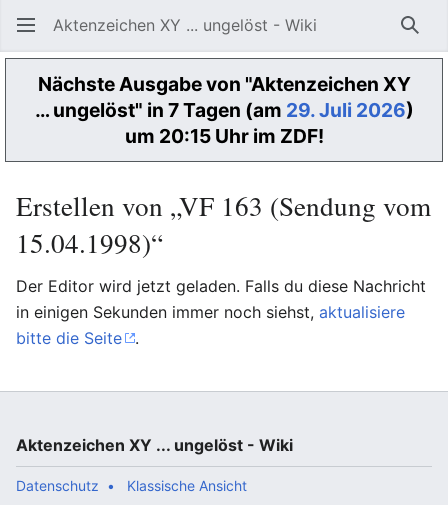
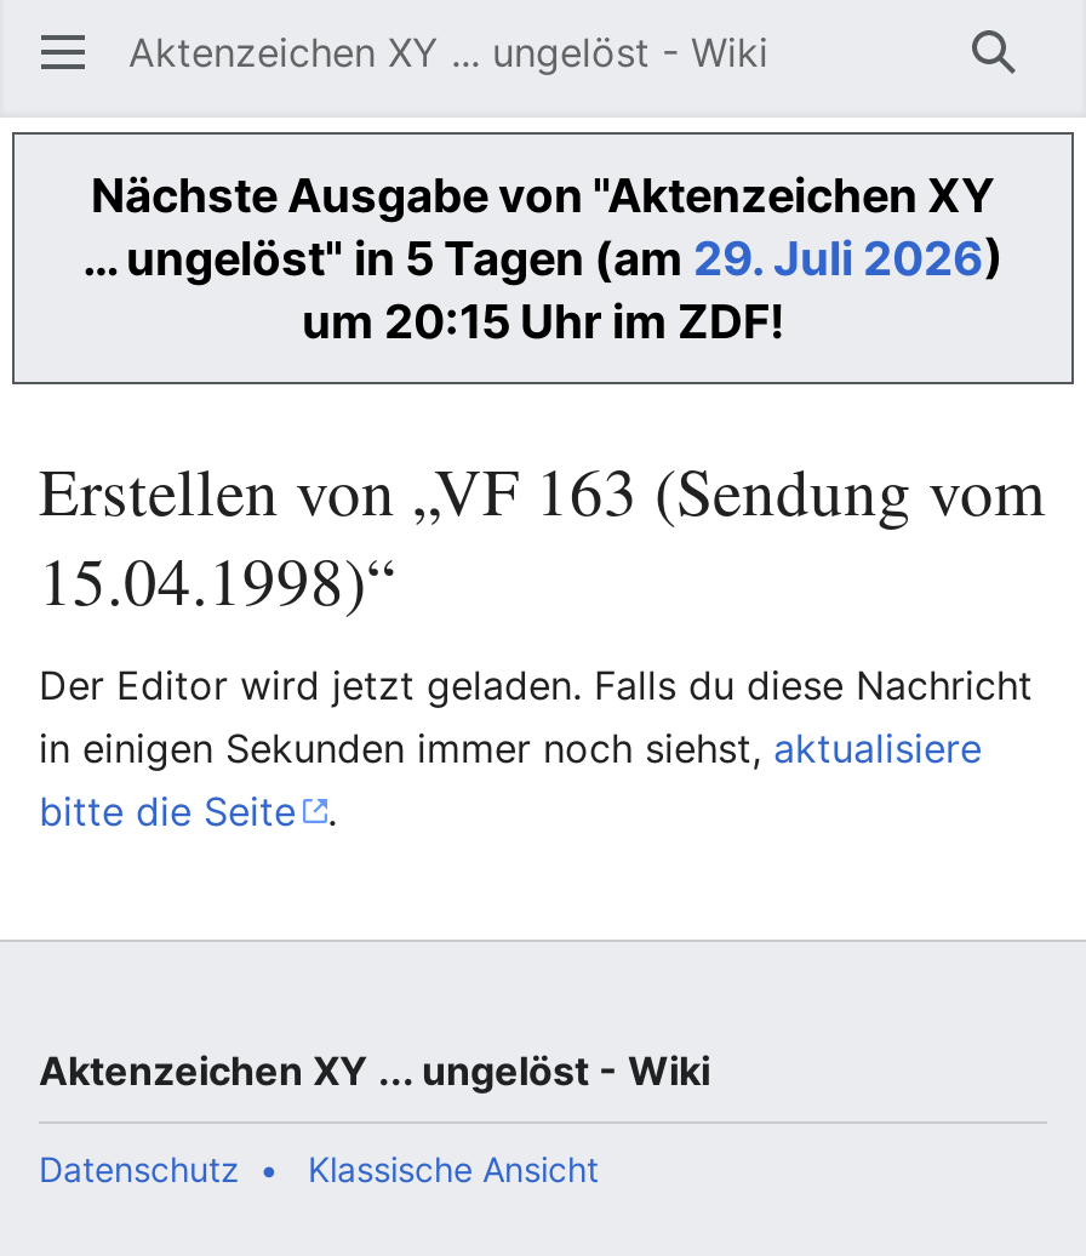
- … ungelöst" in 7 Tagen (am 29. Juli 2026)
+ … ungelöst" in 5 Tagen (am 29. Juli 2026)
